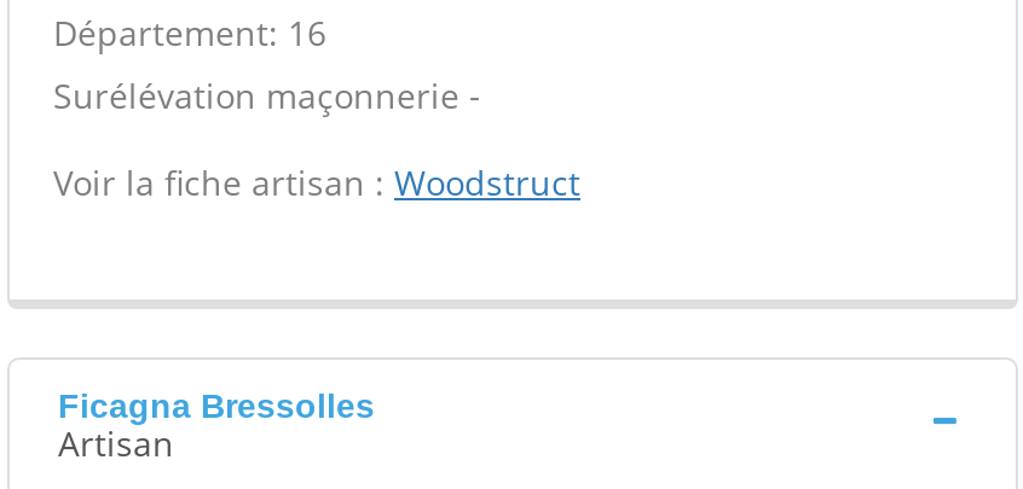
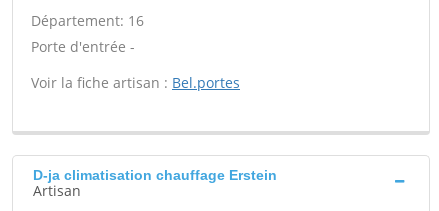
- Surélévation maçonnerie -
+ Porte d'entrée -

- Voir la fiche artisan : Woodstruct
+ Voir la fiche artisan : Bel.portes

- Ficagna Bressolles
+ D-ja climatisation chauffage Erstein
